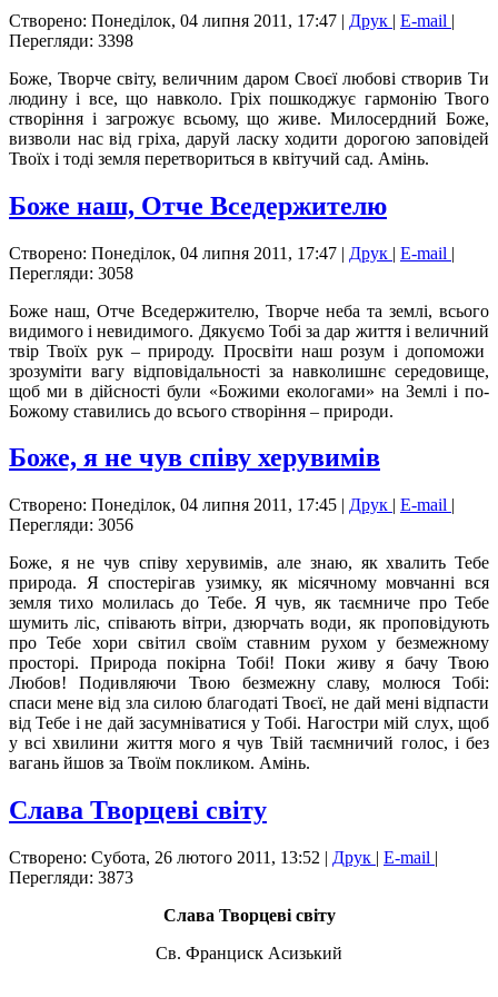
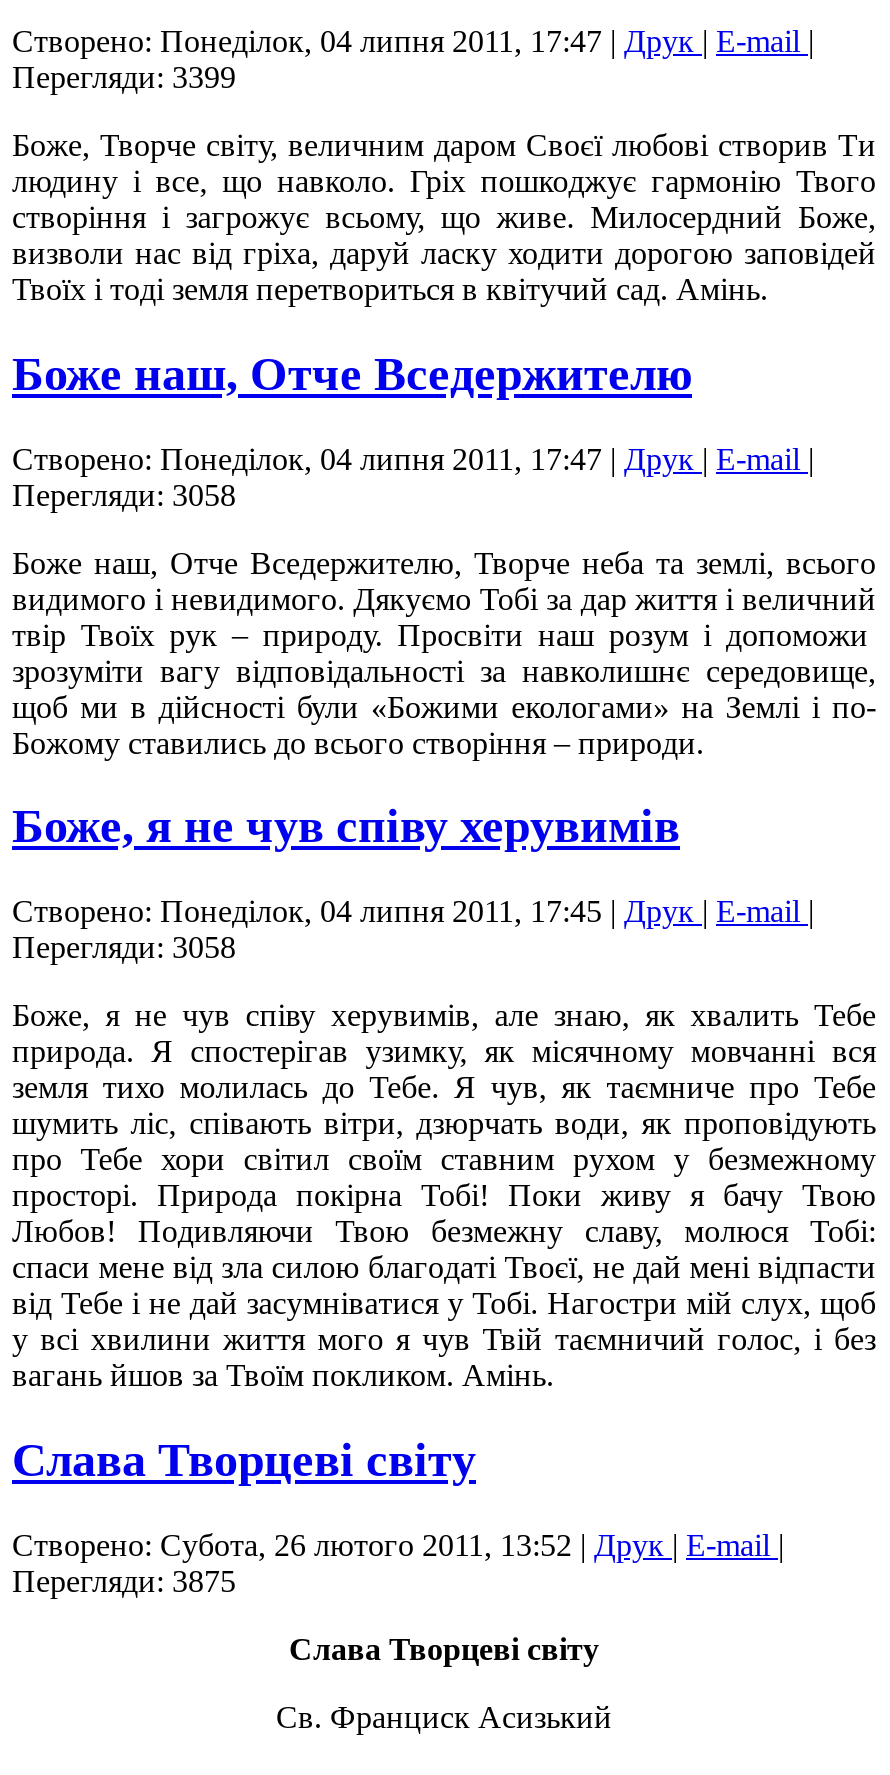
- Перегляди: 3398
+ Перегляди: 3399

- Перегляди: 3056
+ Перегляди: 3058

- Перегляди: 3873
+ Перегляди: 3875
